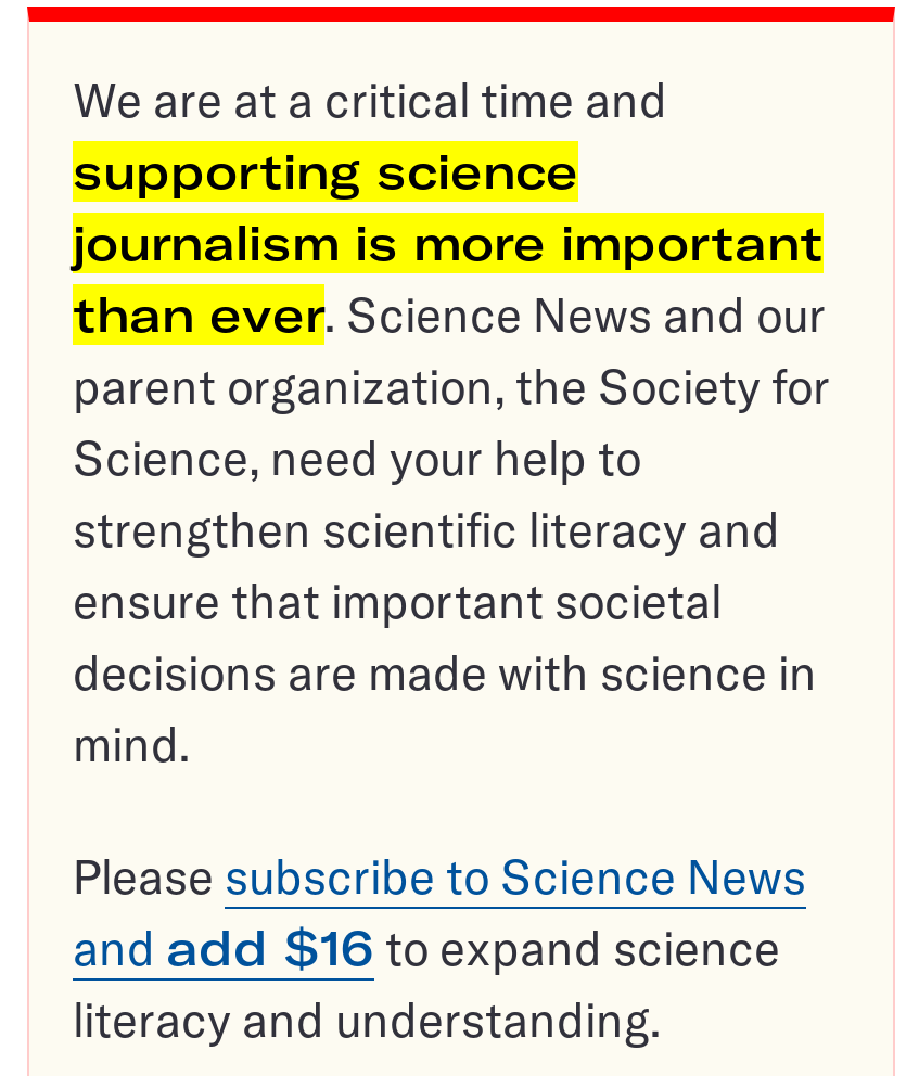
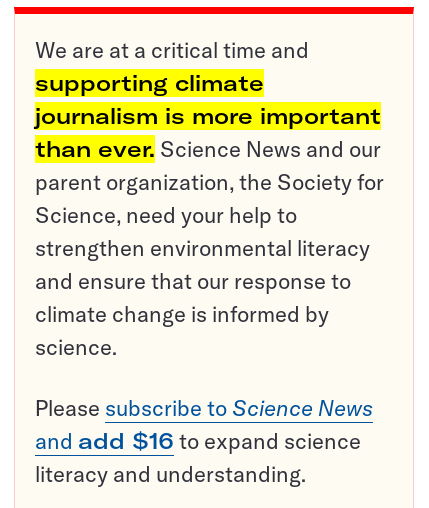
- supporting science
+ supporting climate

- strengthen scientific literacy and
- ensure that important societal
- decisions are made with science in
- mind.
+ strengthen environmental literacy
+ and ensure that our response to
+ climate change is informed by
+ science.
